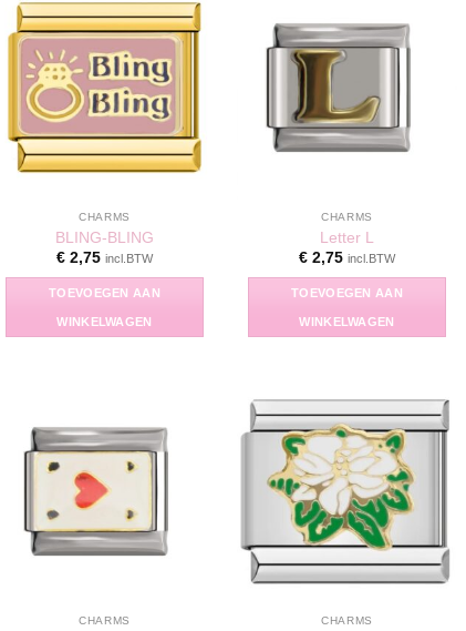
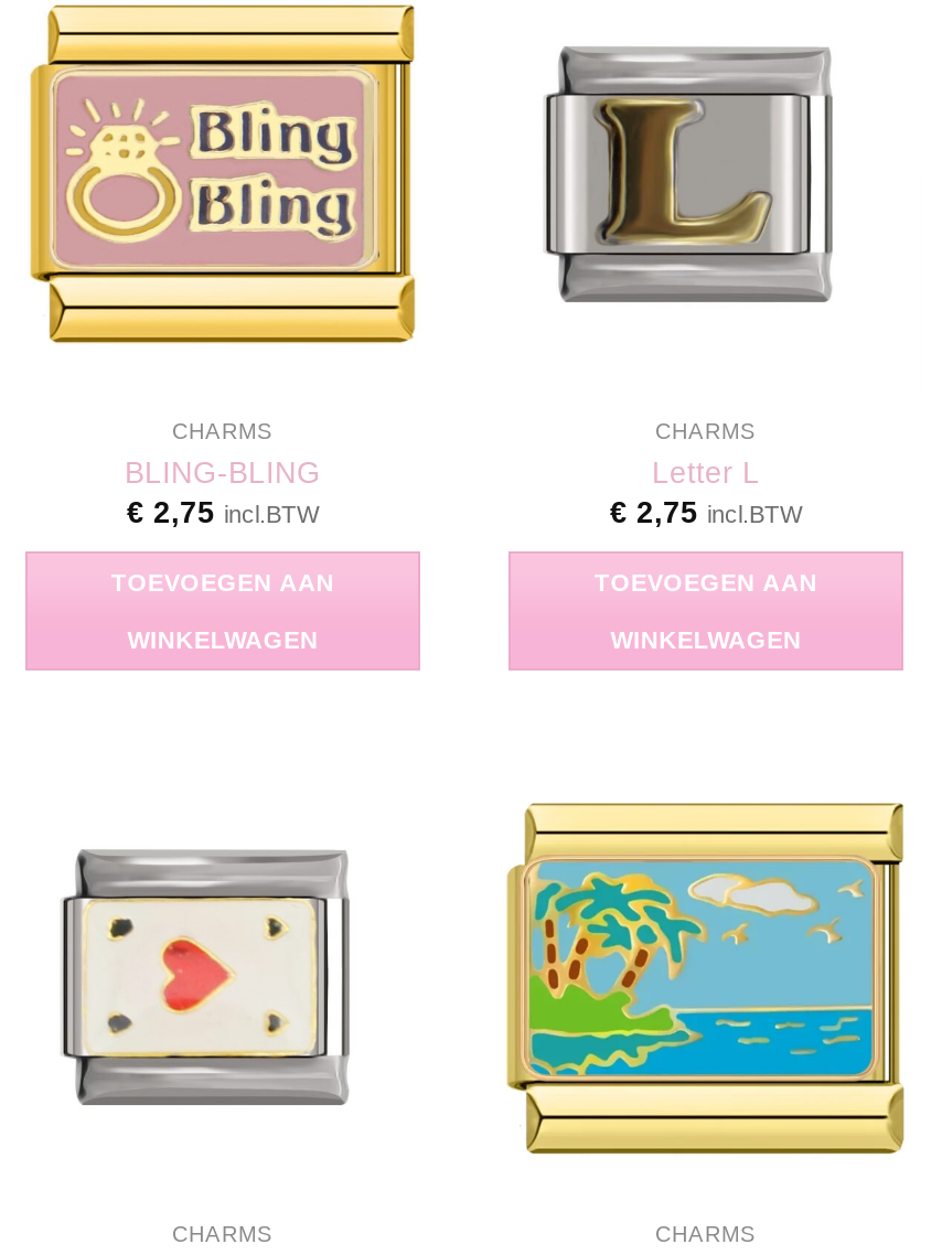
- [image]
+ [image]
